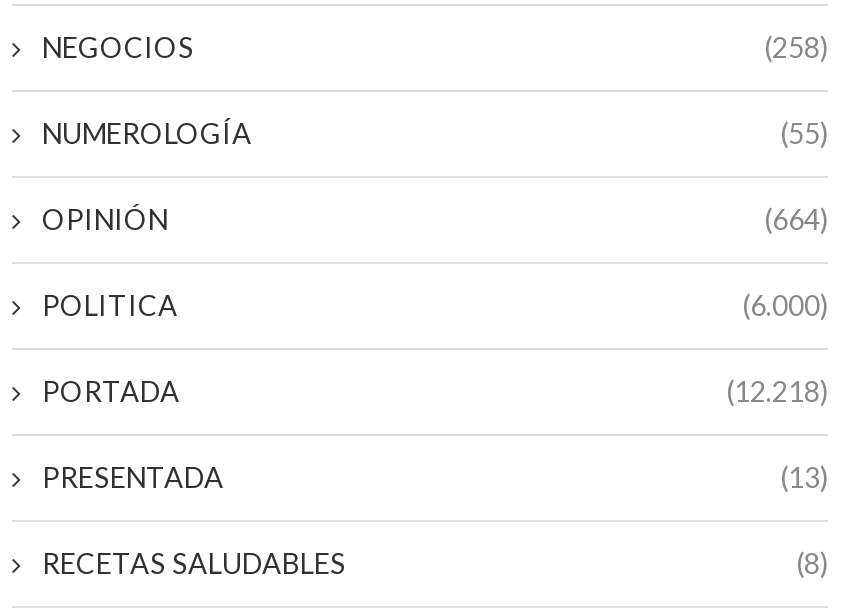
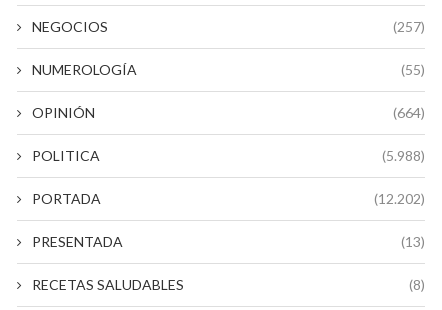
- (258)
+ (257)

- (6.000)
+ (5.988)

- (12.218)
+ (12.202)
